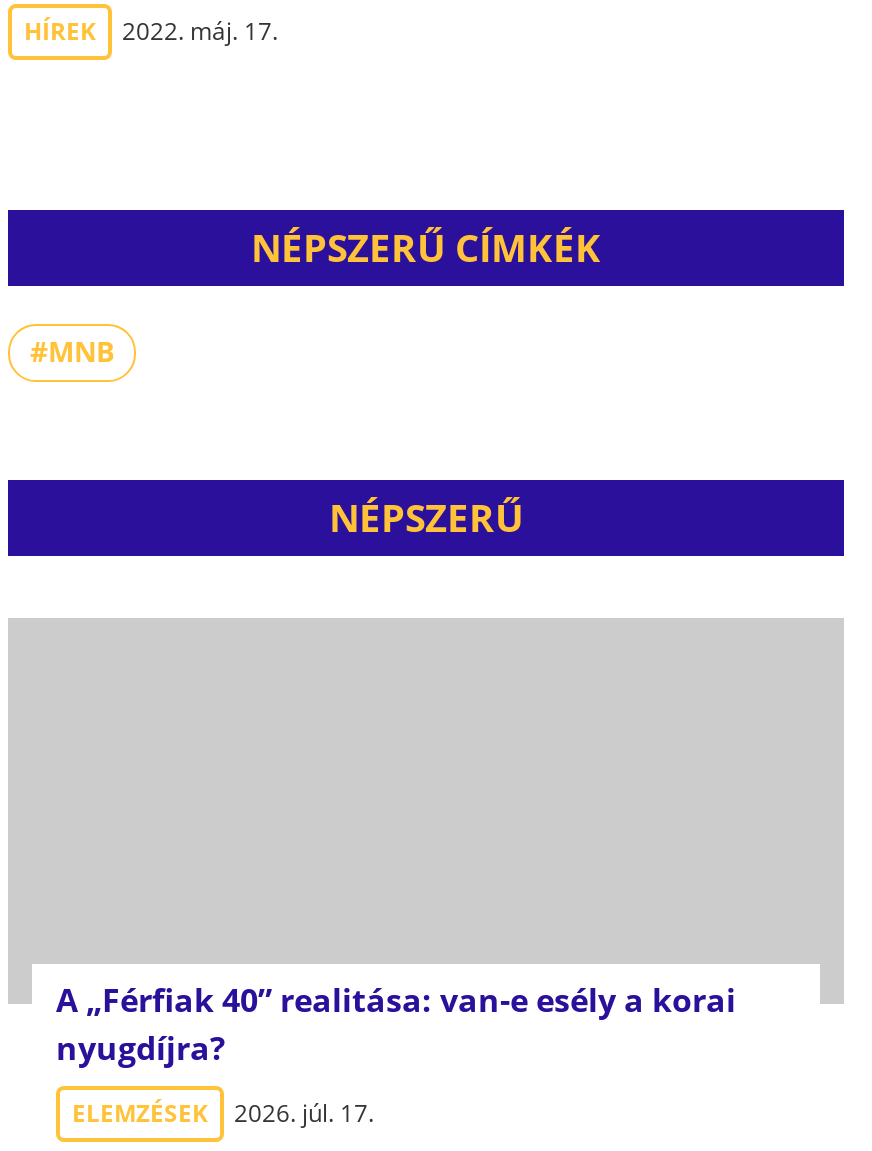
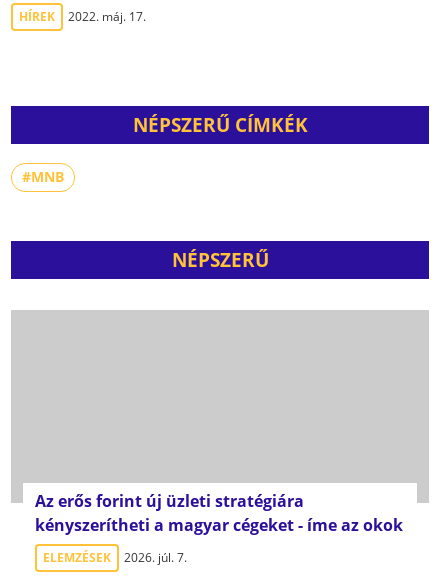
- A „Férfiak 40” realitása: van-e esély a korai
- nyugdíjra?
+ Az erős forint új üzleti stratégiára
+ kényszerítheti a magyar cégeket - íme az okok

- ELEMZÉSEK 2026. júl. 17.
+ ELEMZÉSEK 2026. júl. 7.
